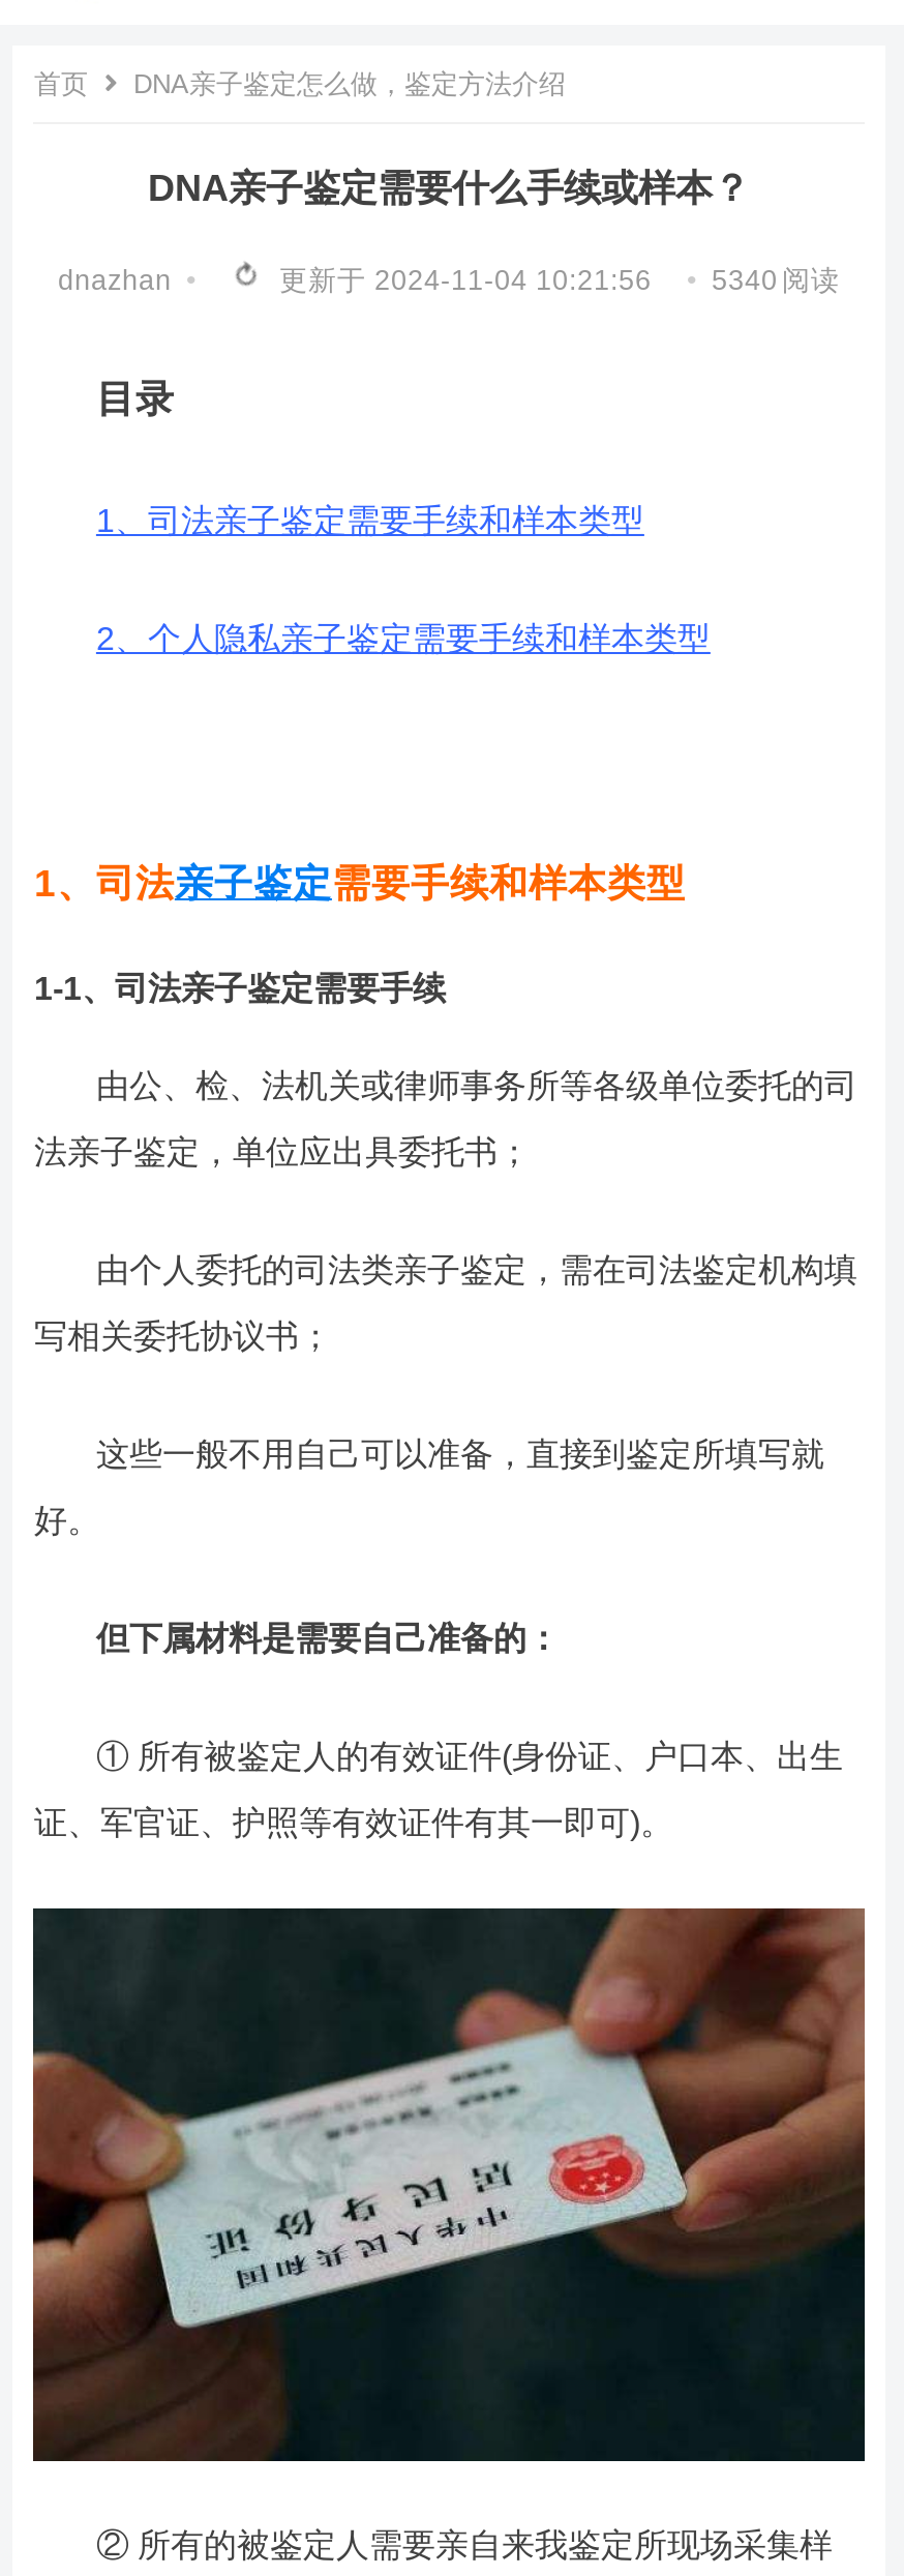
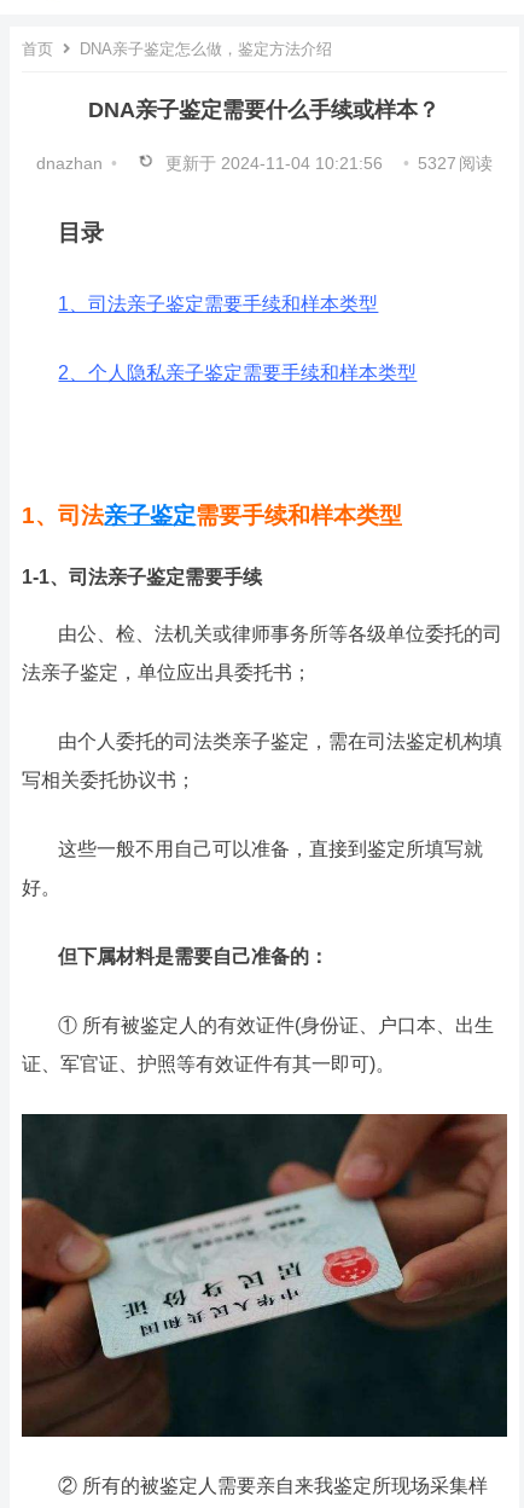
- 更新于2024-11-04 10:21:56 • 5340 阅读
+ 更新于2024-11-04 10:21:56 • 5327 阅读
